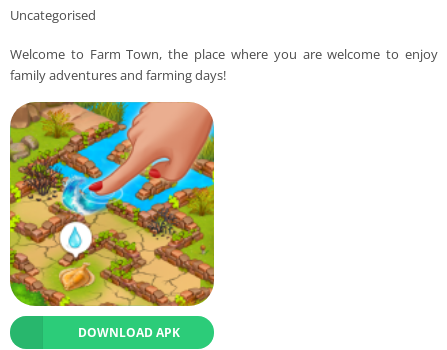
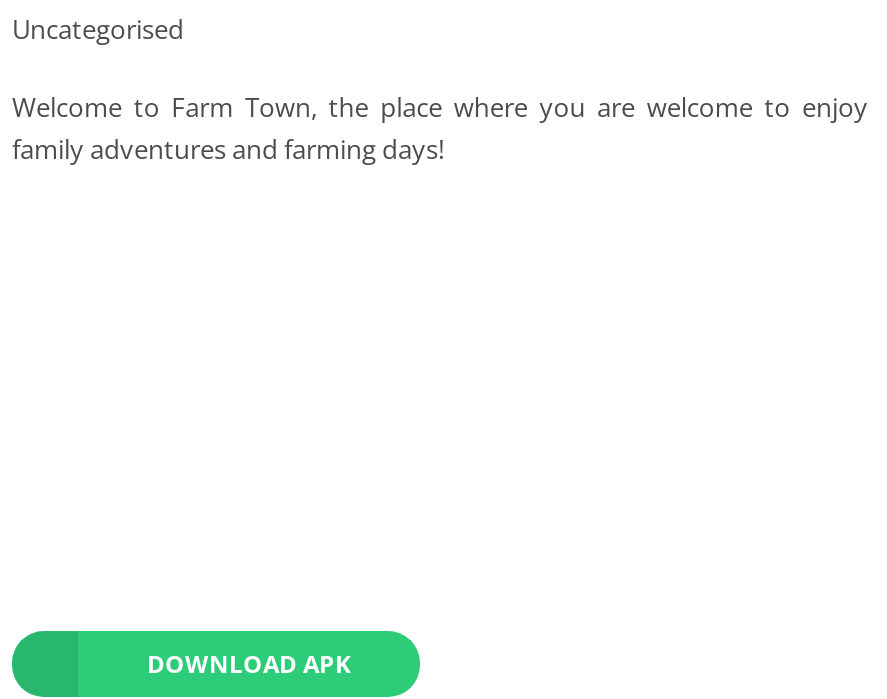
- [image]
